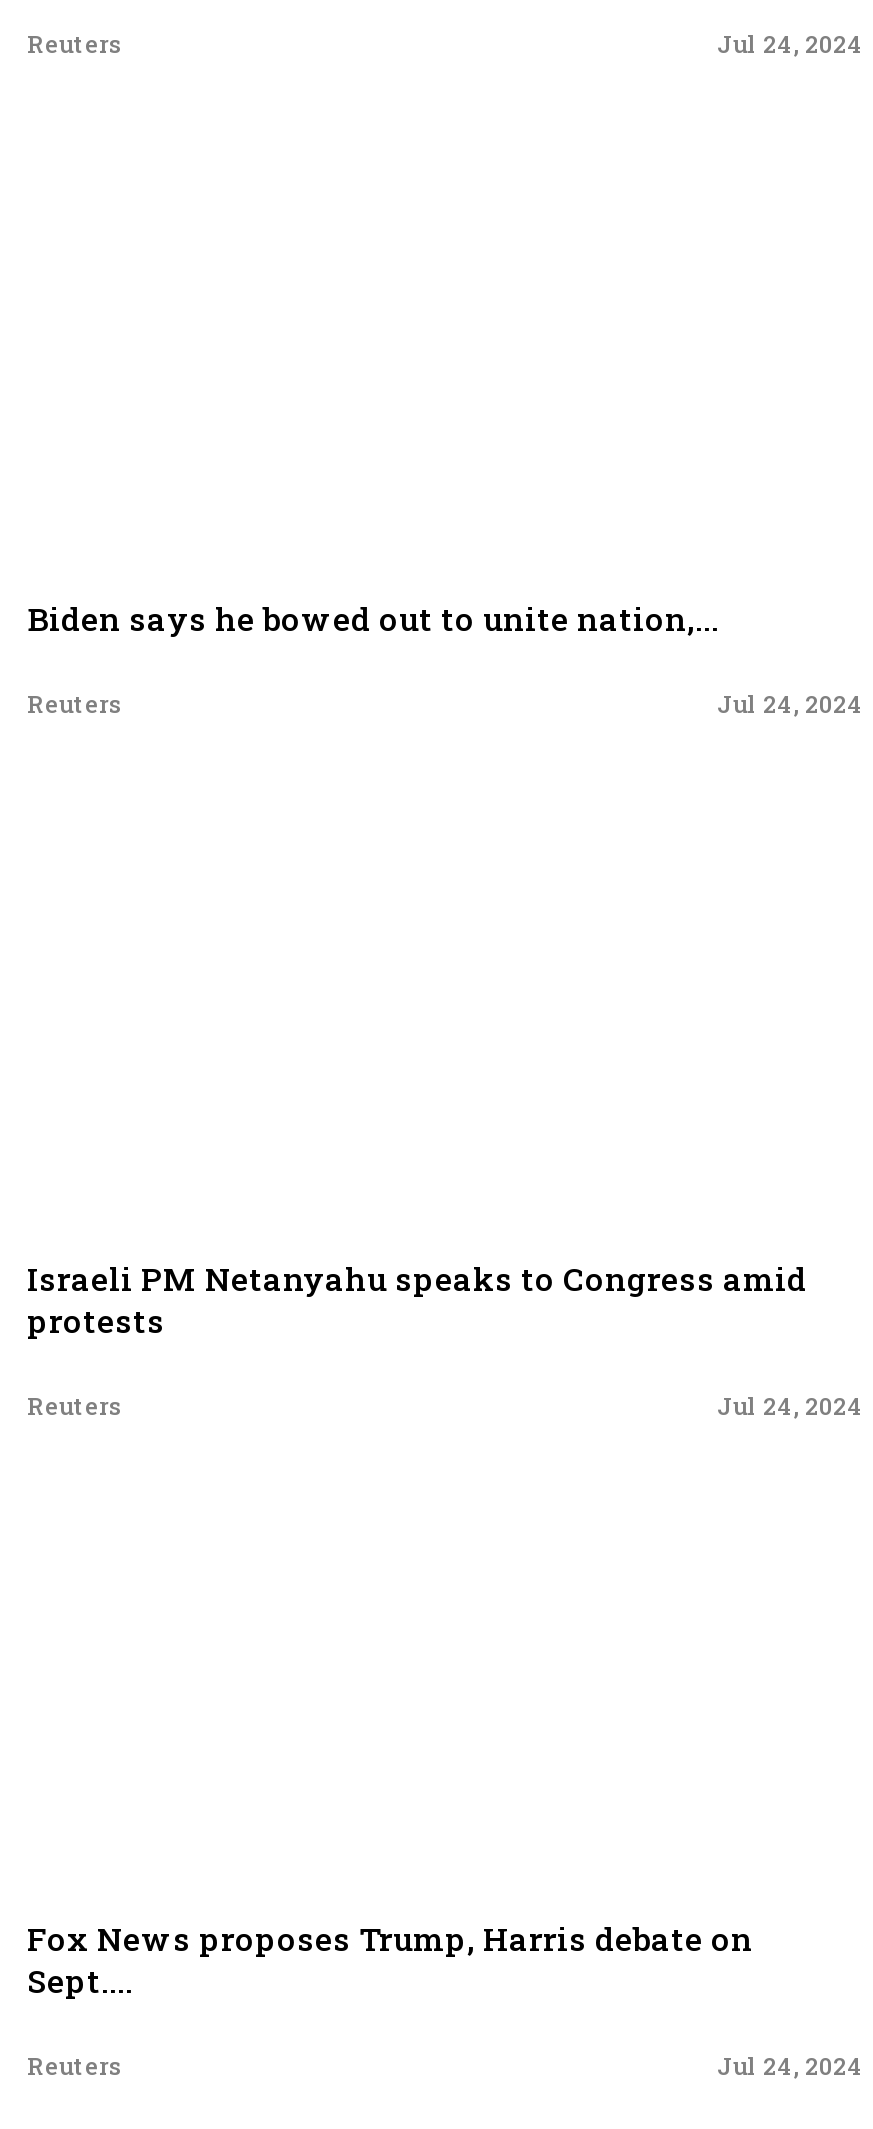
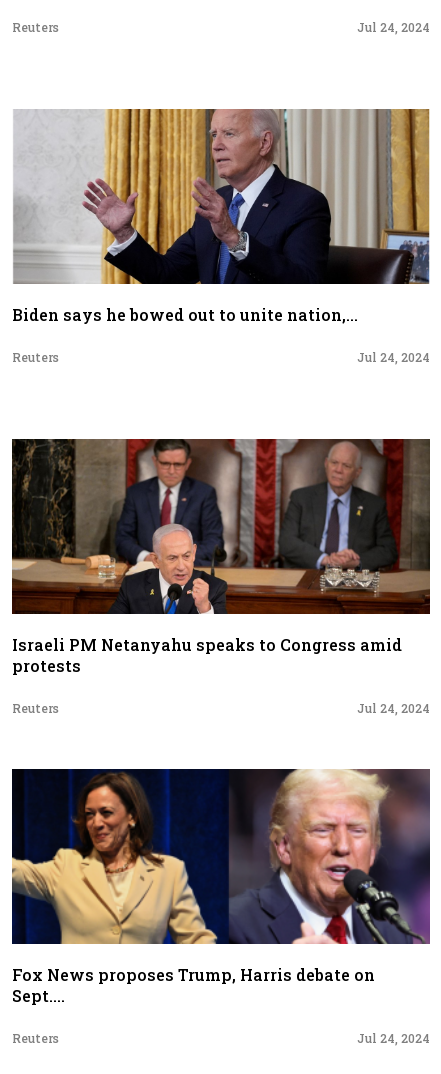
+ [image]

+ [image]

+ [image]
